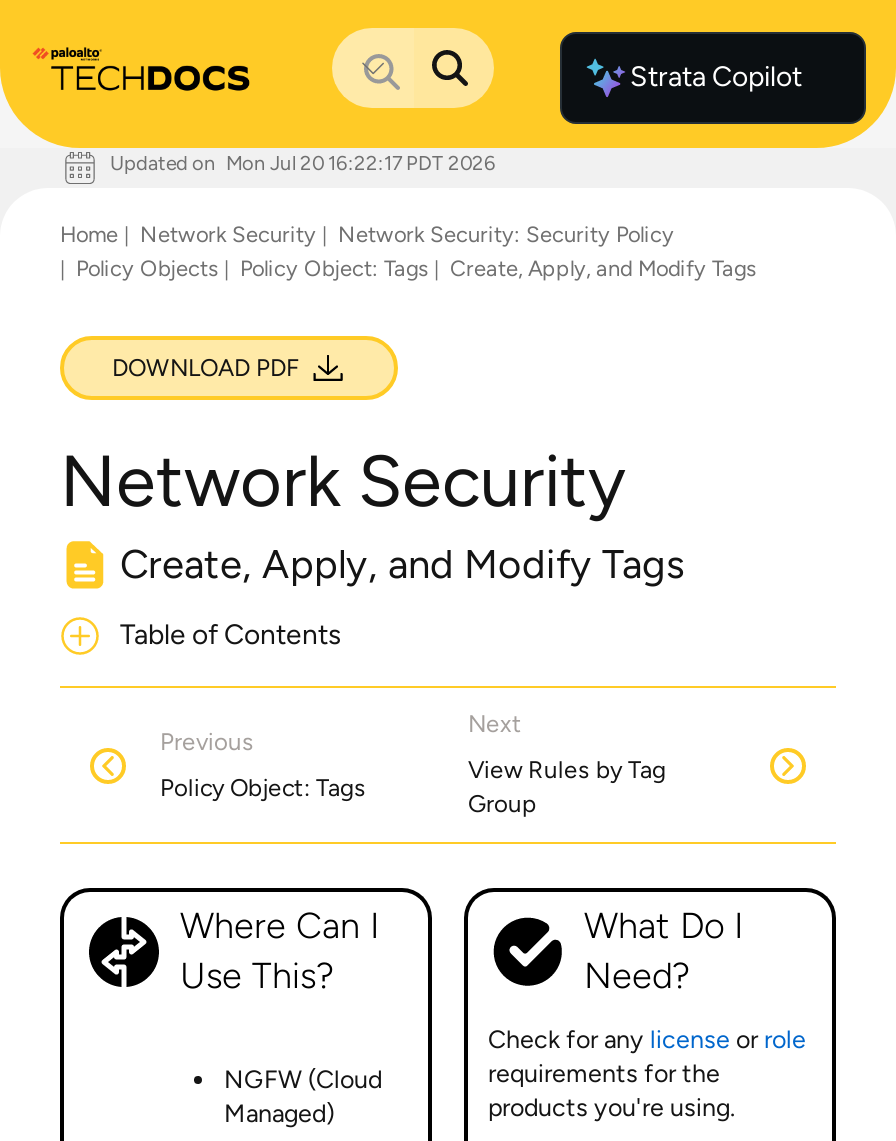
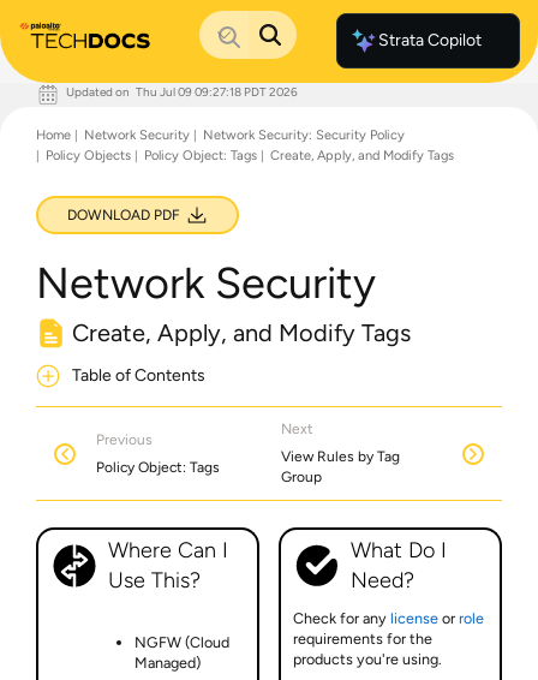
- Updated on Mon Jul 20 16:22:17 PDT 2026
+ Updated on Thu Jul 09 09:27:18 PDT 2026
